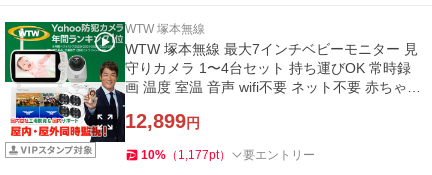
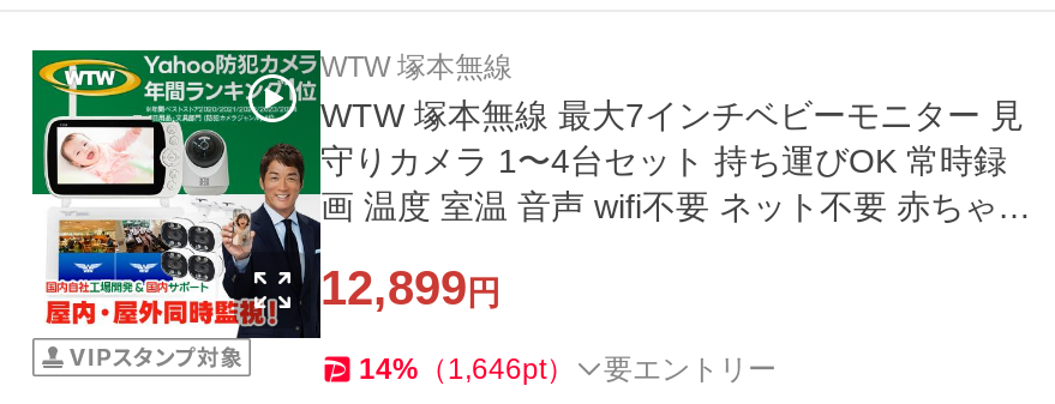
- 10%（1,177pt） 要エントリー
+ 14%（1,646pt） 要エントリー
